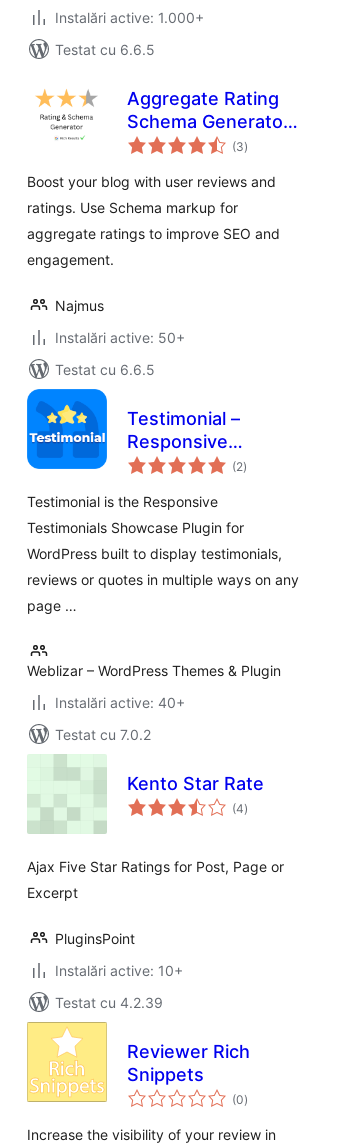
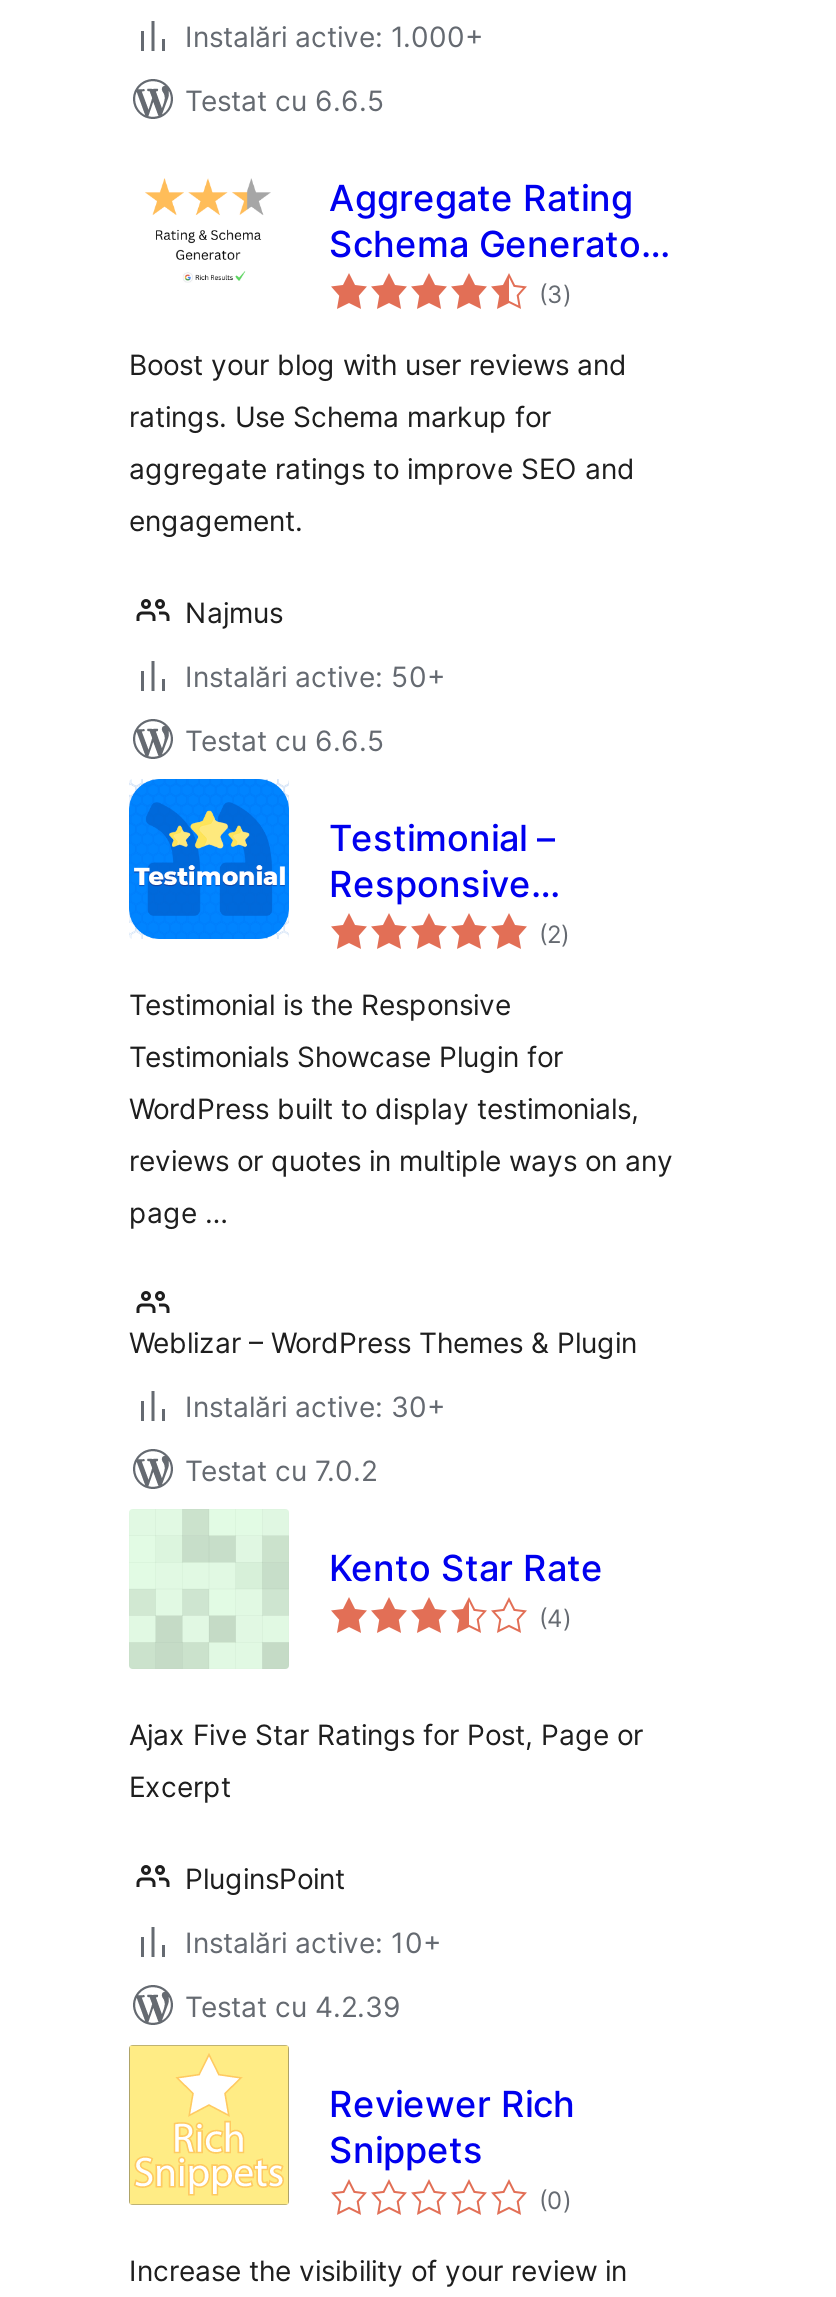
- Instalări active: 40+
+ Instalări active: 30+
